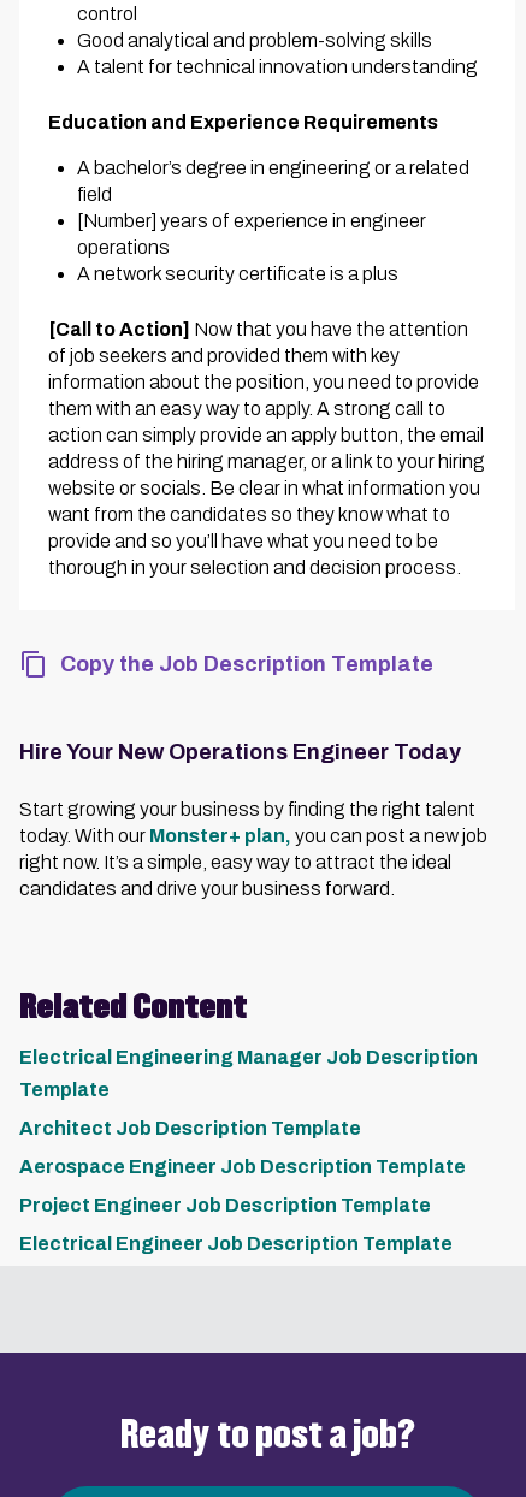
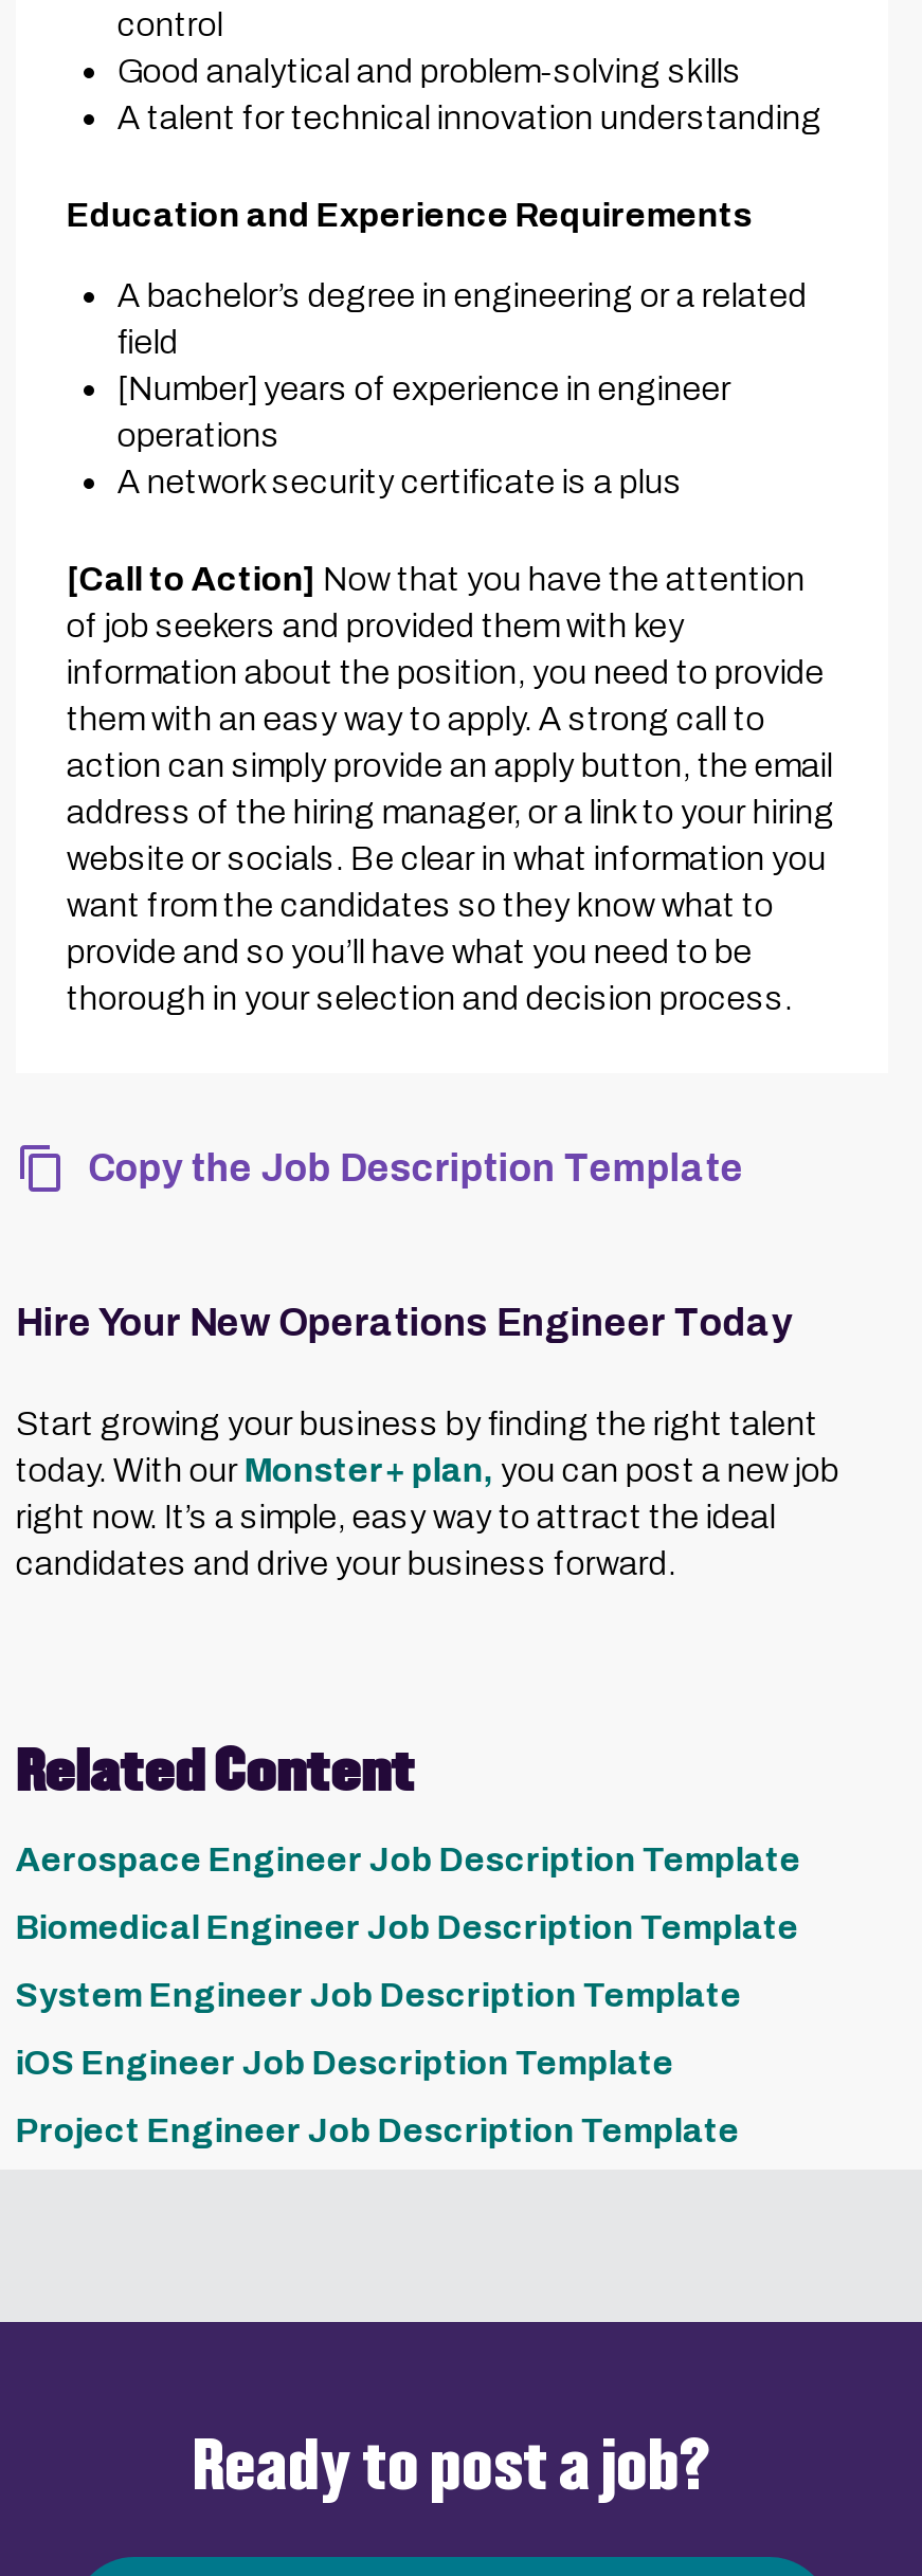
- Electrical Engineering Manager Job Description
- Template
- Architect Job Description Template

moved up: Aerospace Engineer Job Description Template

+ Biomedical Engineer Job Description Template
+ System Engineer Job Description Template
+ iOS Engineer Job Description Template

- Electrical Engineer Job Description Template
